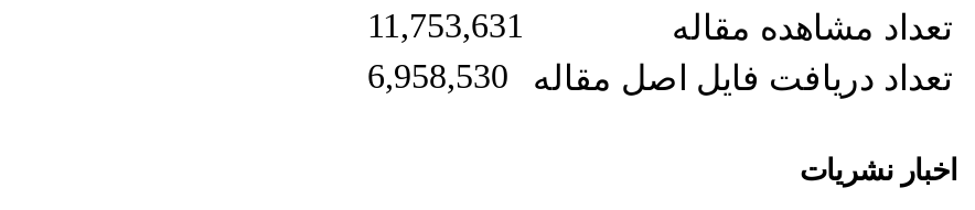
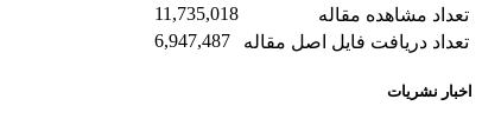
- 11,753,631
+ 11,735,018

- تعداد دریافت فایل اصل مقاله 6,958,530
+ تعداد دریافت فایل اصل مقاله 6,947,487
